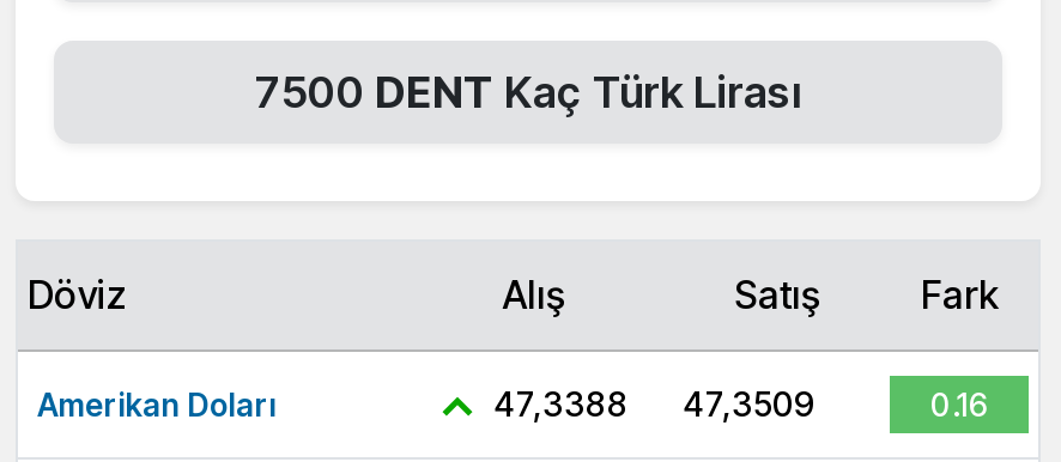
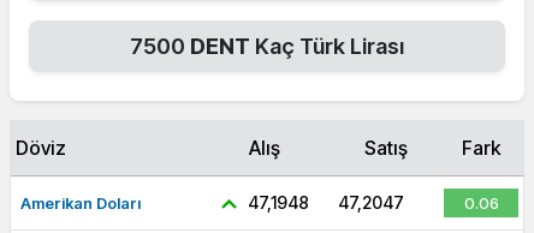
- 47,3388
+ 47,1948

- 47,3509
+ 47,2047

- 0.16
+ 0.06
